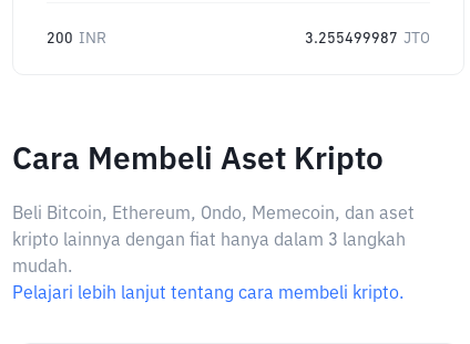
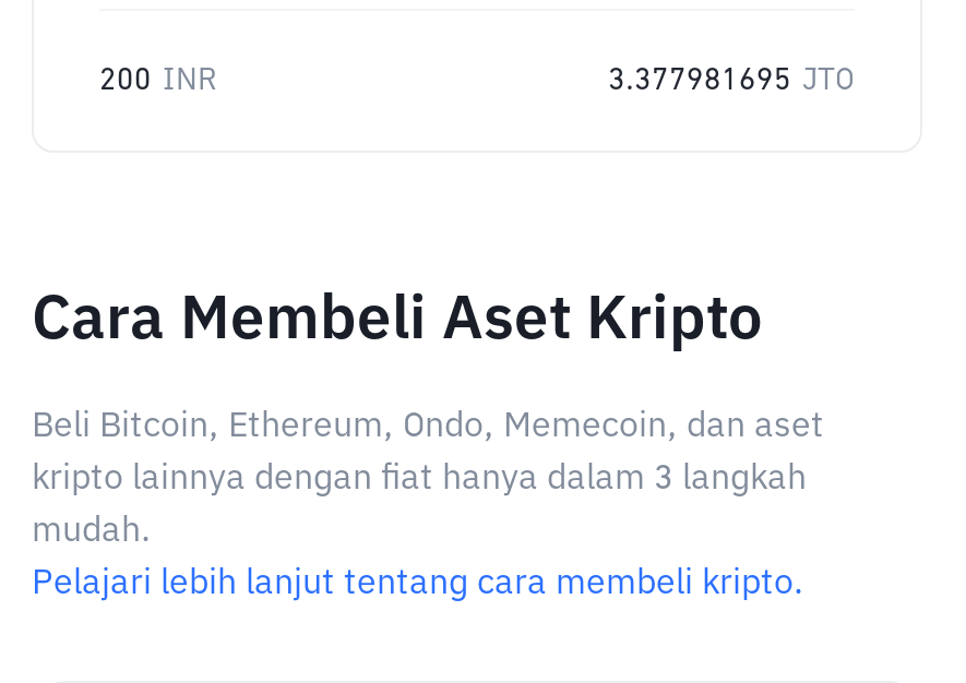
- 3.255499987 JTO
+ 3.377981695 JTO
